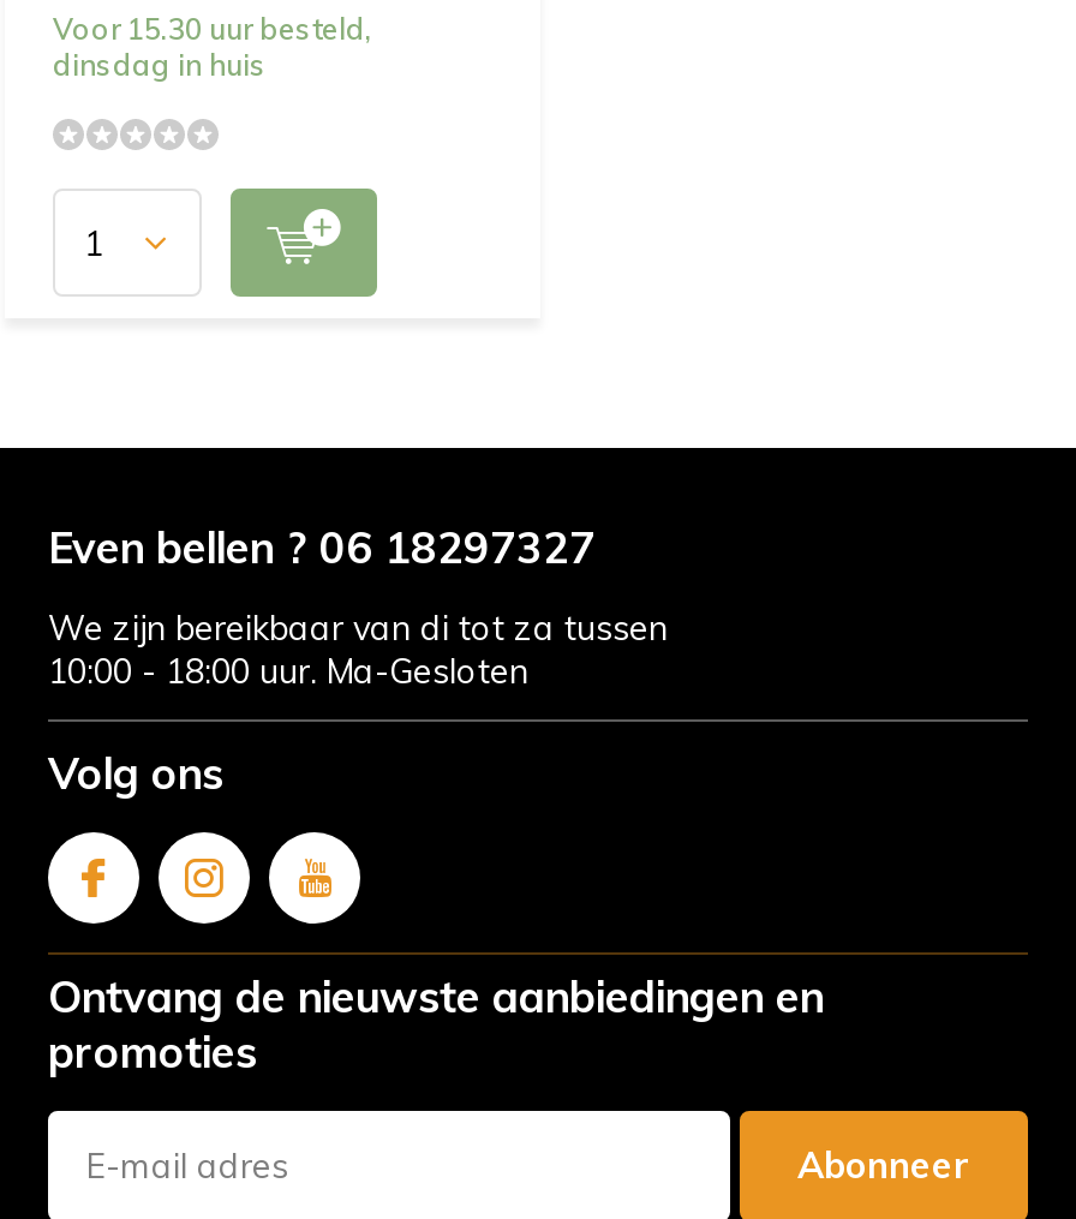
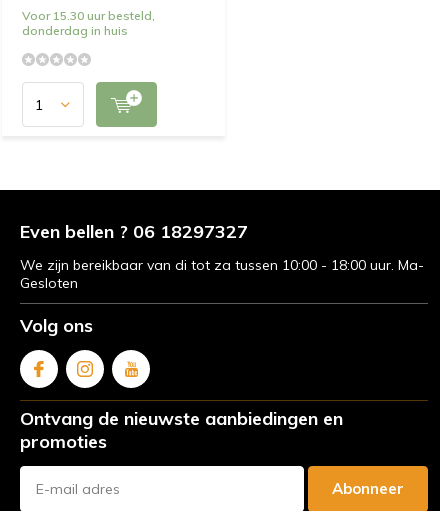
- dinsdag in huis
+ donderdag in huis
